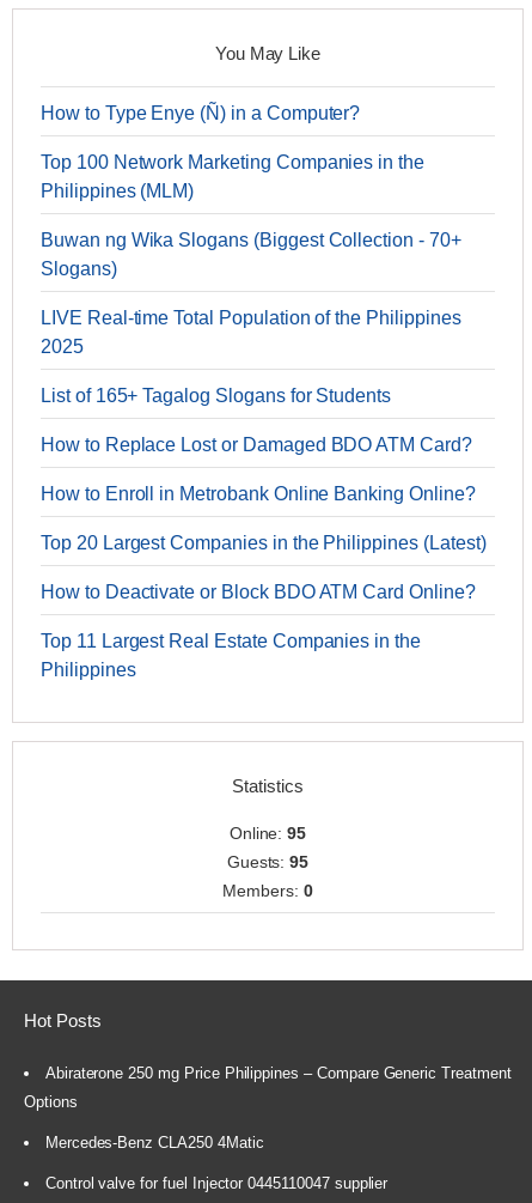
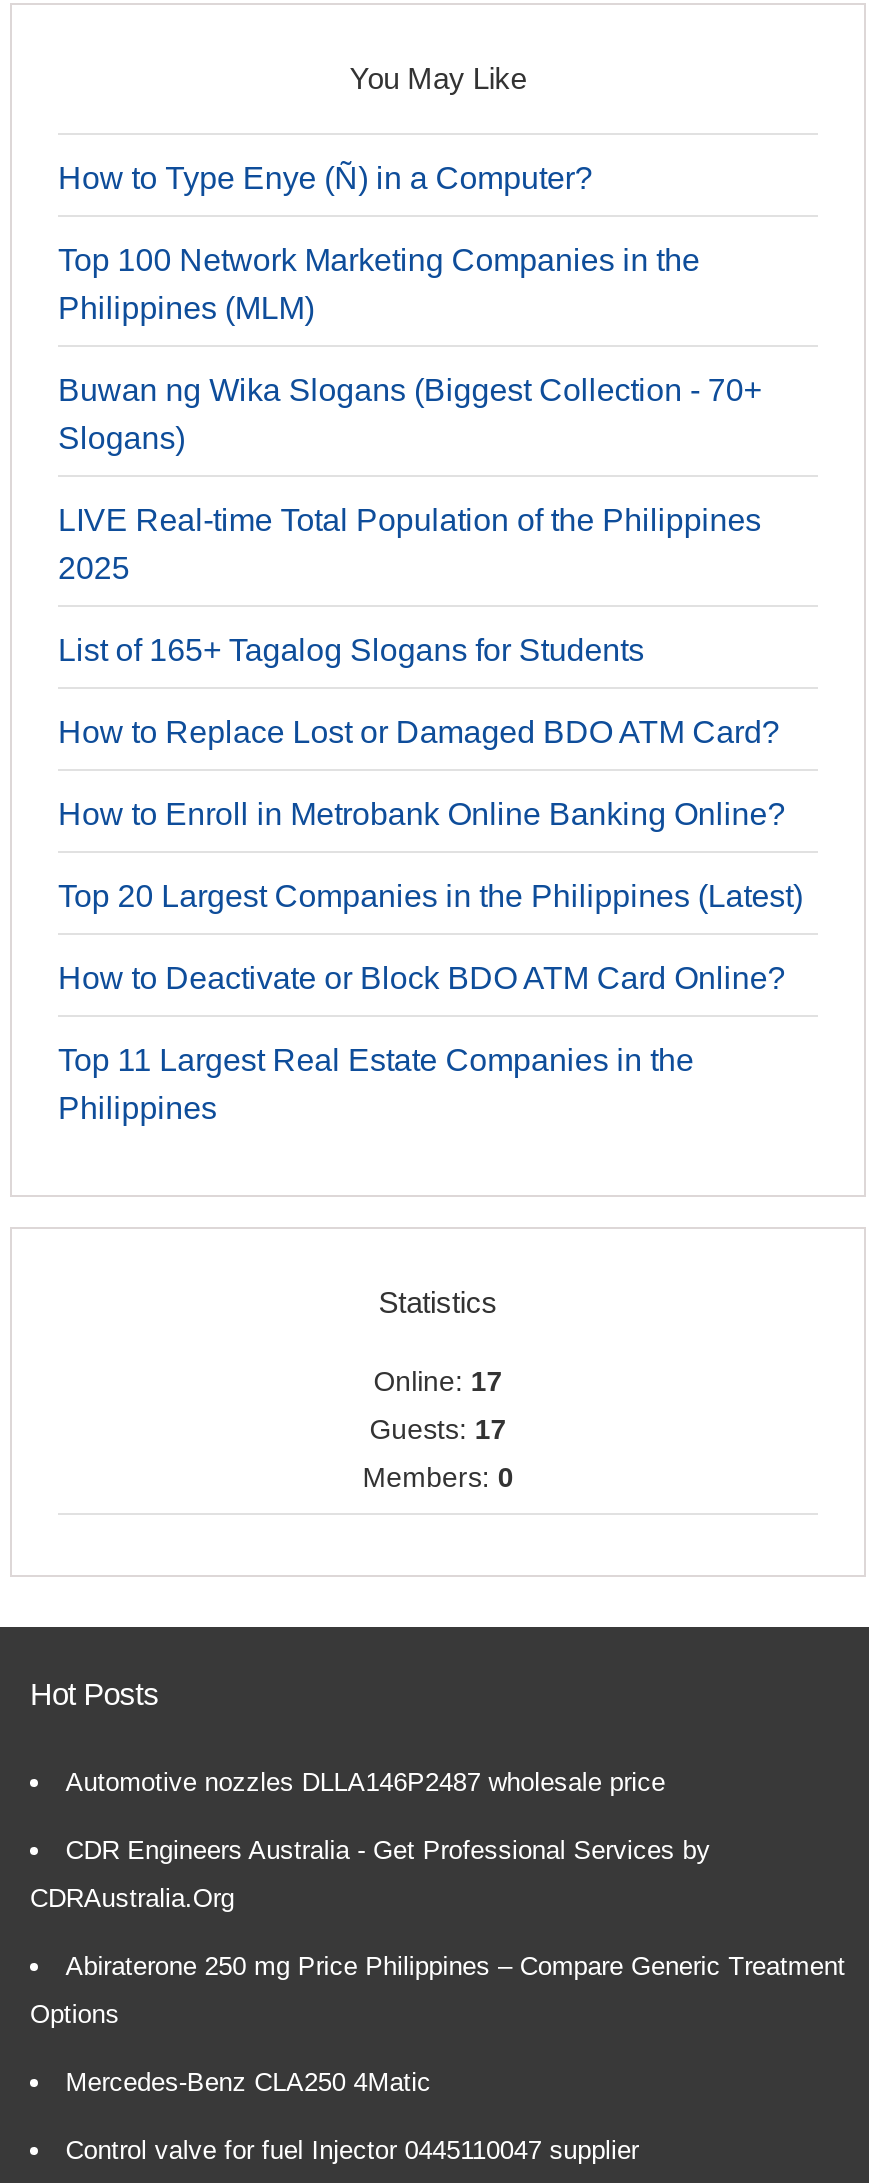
- Online: 95
+ Online: 17

- Guests: 95
+ Guests: 17

+ Automotive nozzles DLLA146P2487 wholesale price
+ CDR Engineers Australia - Get Professional Services by
+ CDRAustralia.Org
